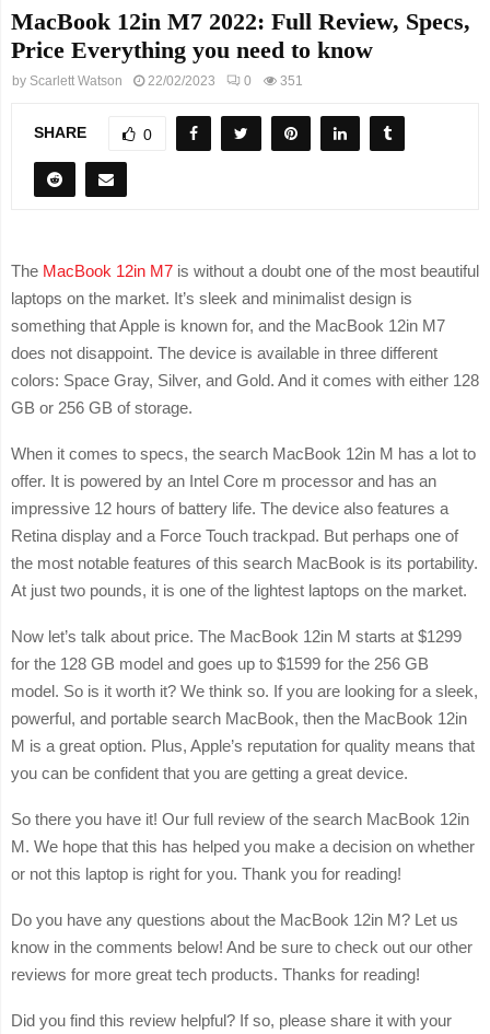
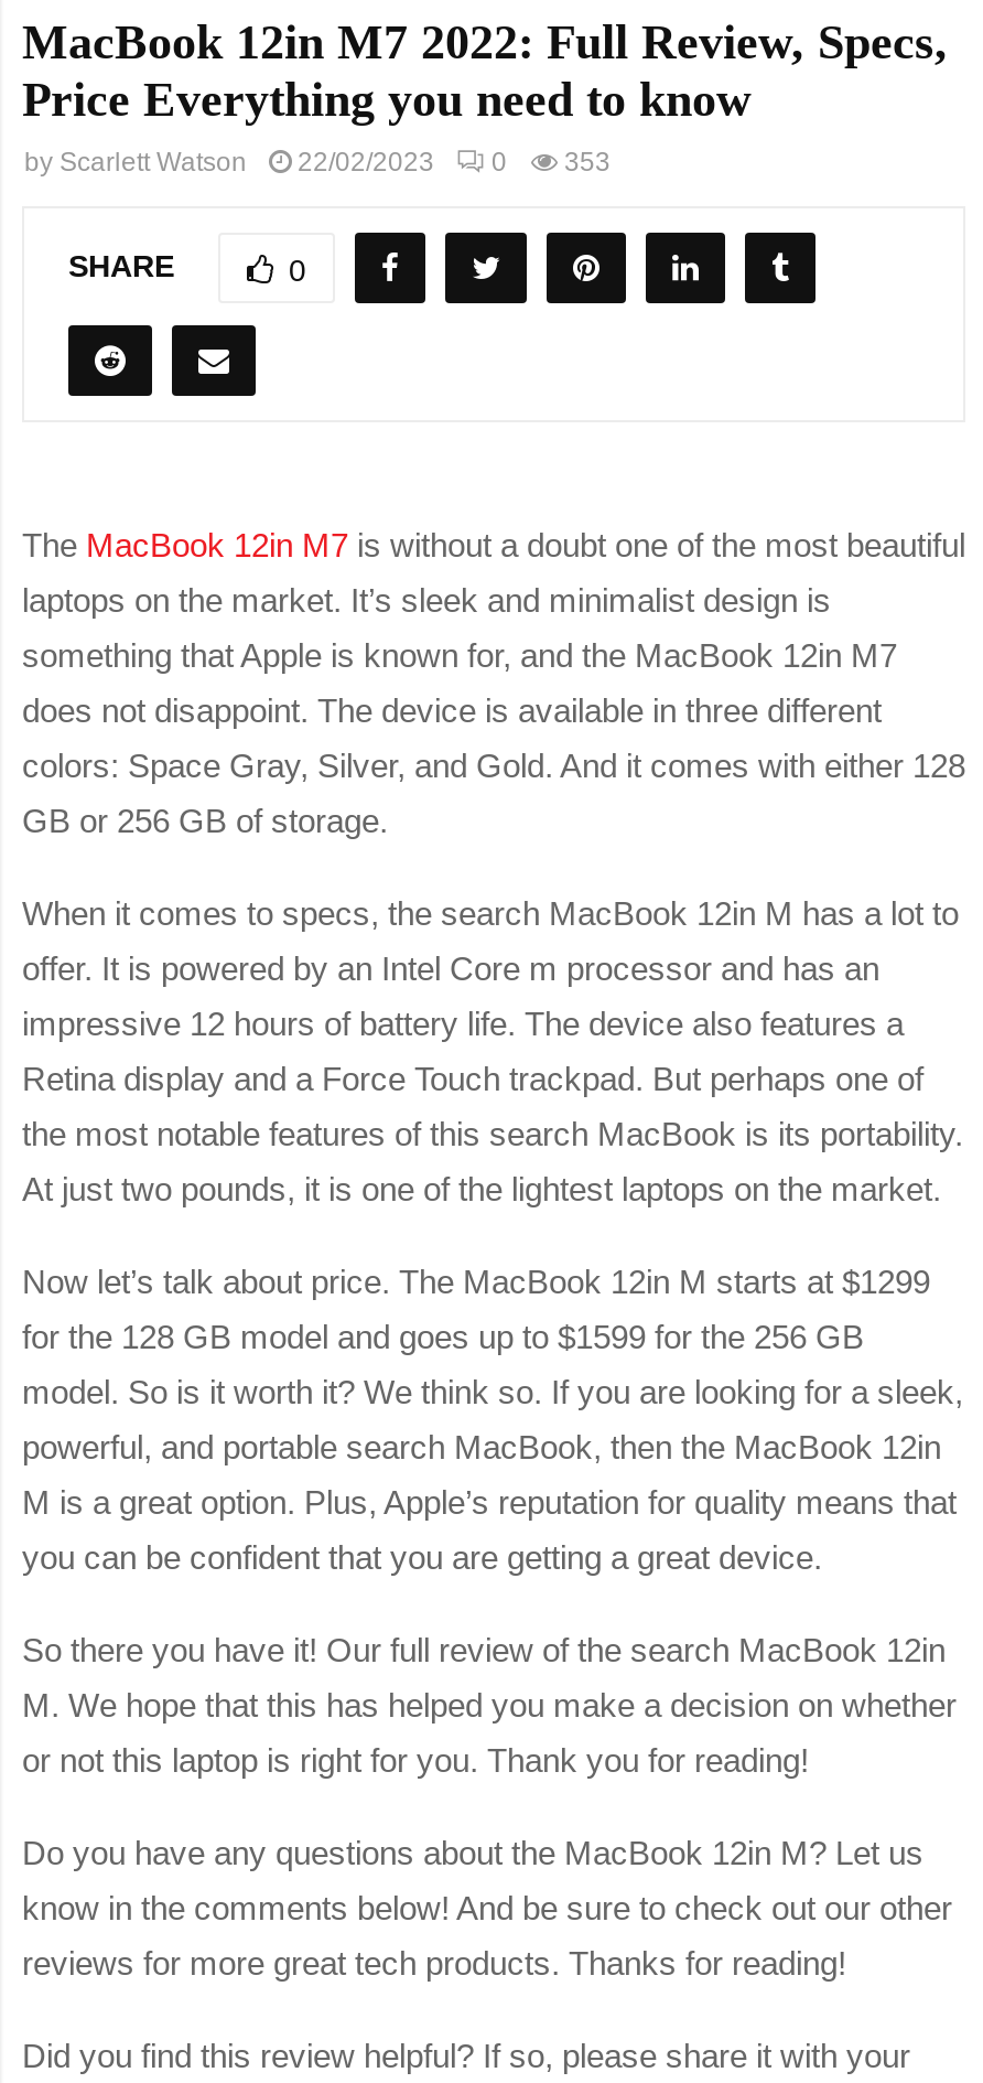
- by Scarlett Watson 22/02/2023 0 351
+ by Scarlett Watson 22/02/2023 0 353
